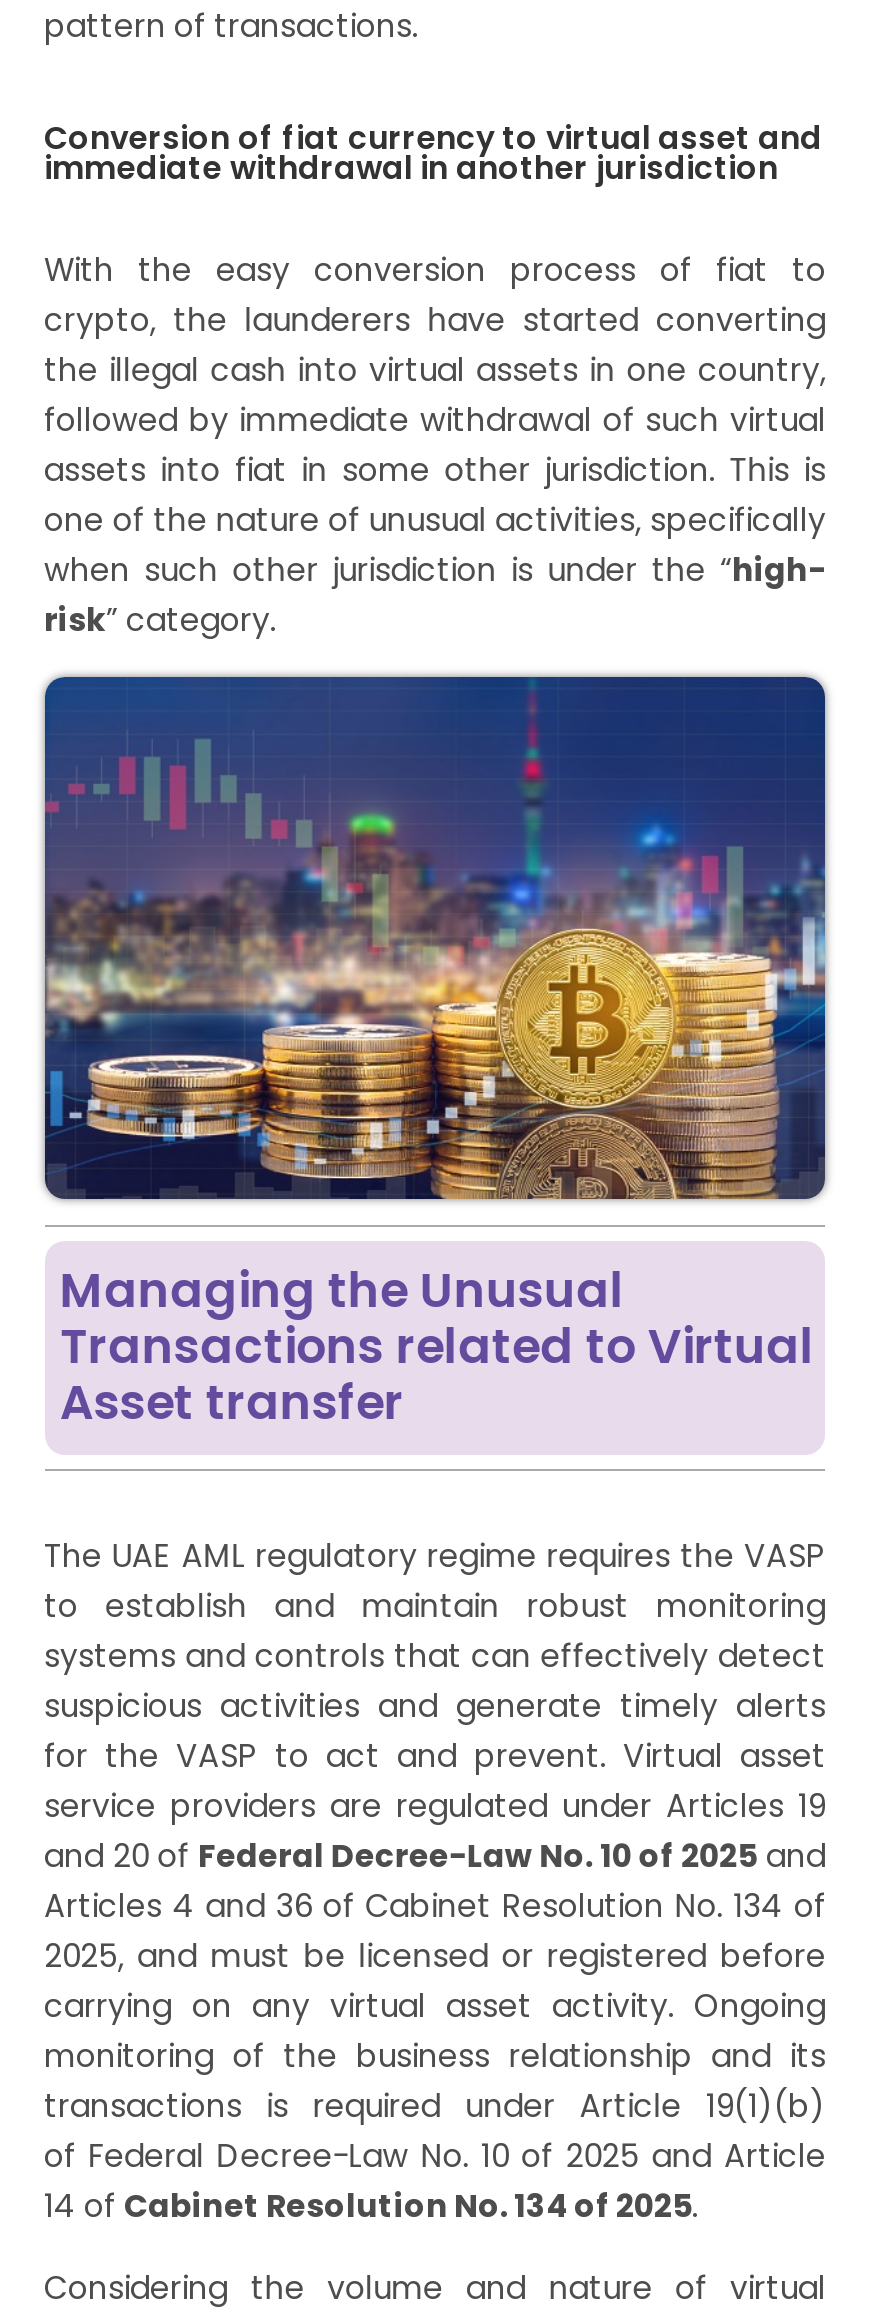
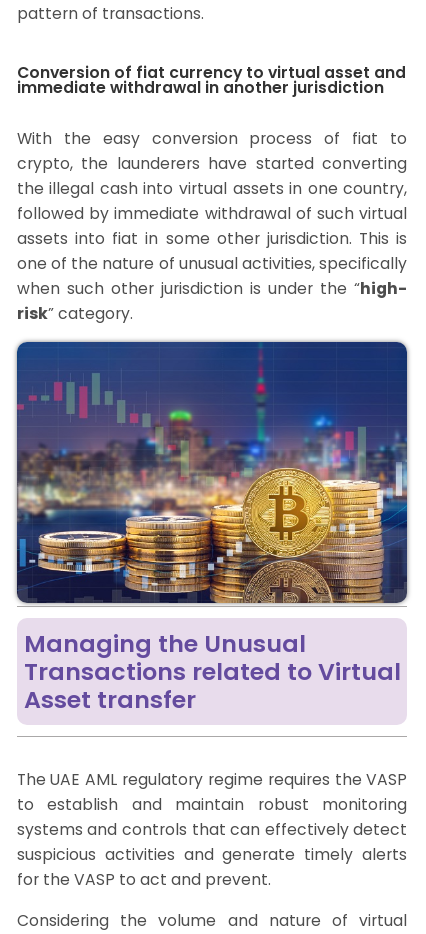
- for the VASP to act and prevent. Virtual asset
- service providers are regulated under Articles 19
- and 20 of Federal Decree-Law No. 10 of 2025 and
- Articles 4 and 36 of Cabinet Resolution No. 134 of
- 2025, and must be licensed or registered before
- carrying on any virtual asset activity. Ongoing
- monitoring of the business relationship and its
- transactions is required under Article 19(1)(b)
- of Federal Decree-Law No. 10 of 2025 and Article
- 14 of Cabinet Resolution No. 134 of 2025.
+ for the VASP to act and prevent.
